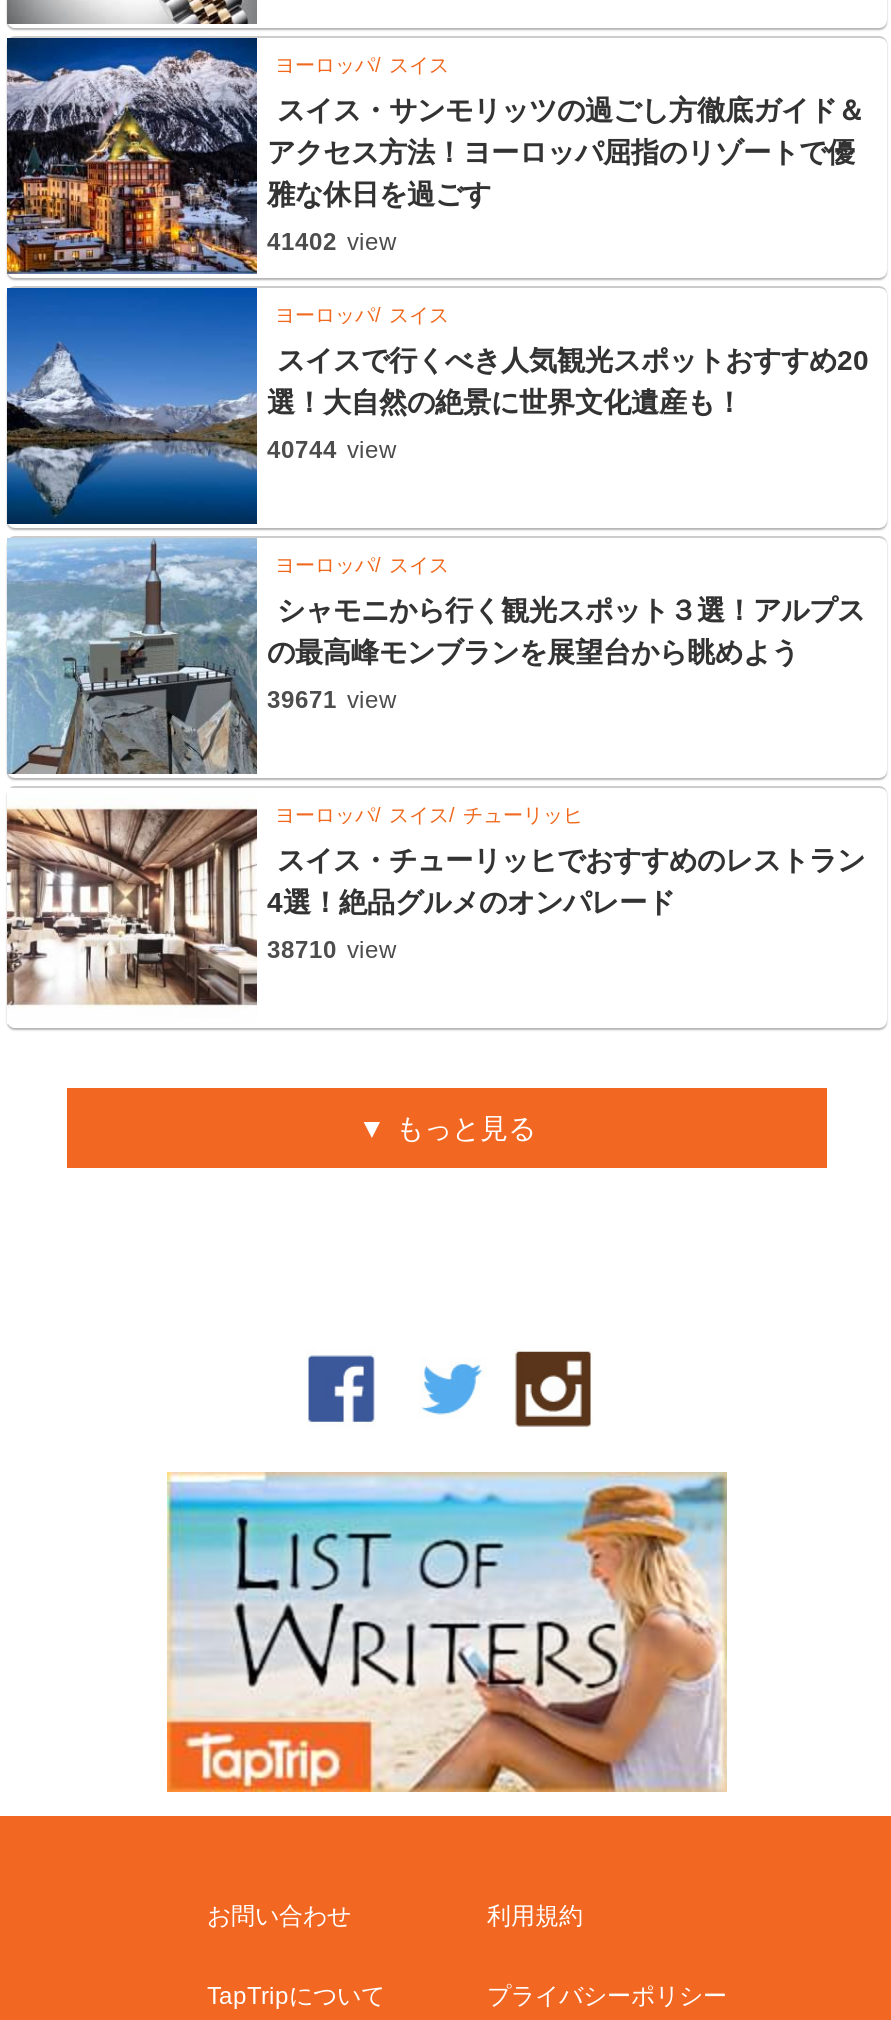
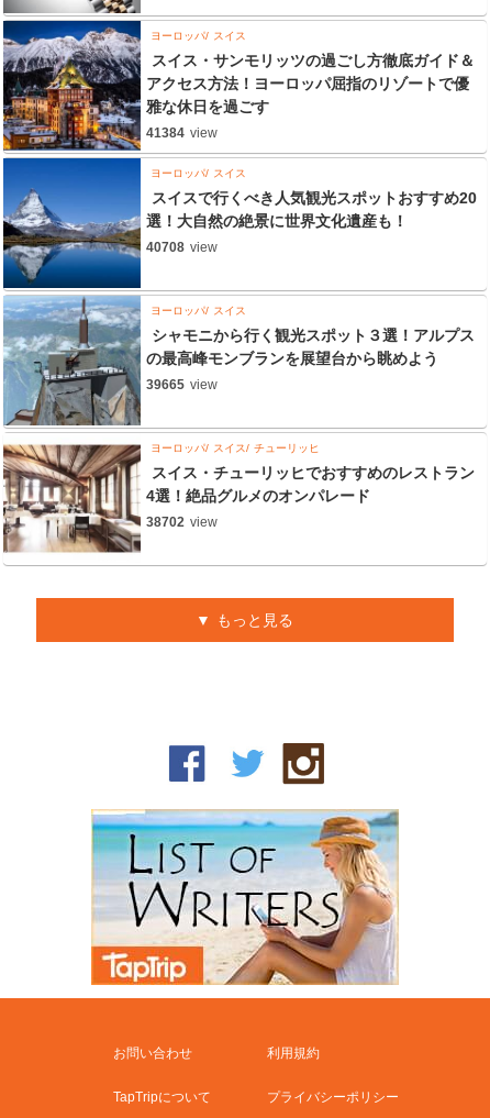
- 41402 view
+ 41384 view

- 40744 view
+ 40708 view

- 39671 view
+ 39665 view

- 38710 view
+ 38702 view
